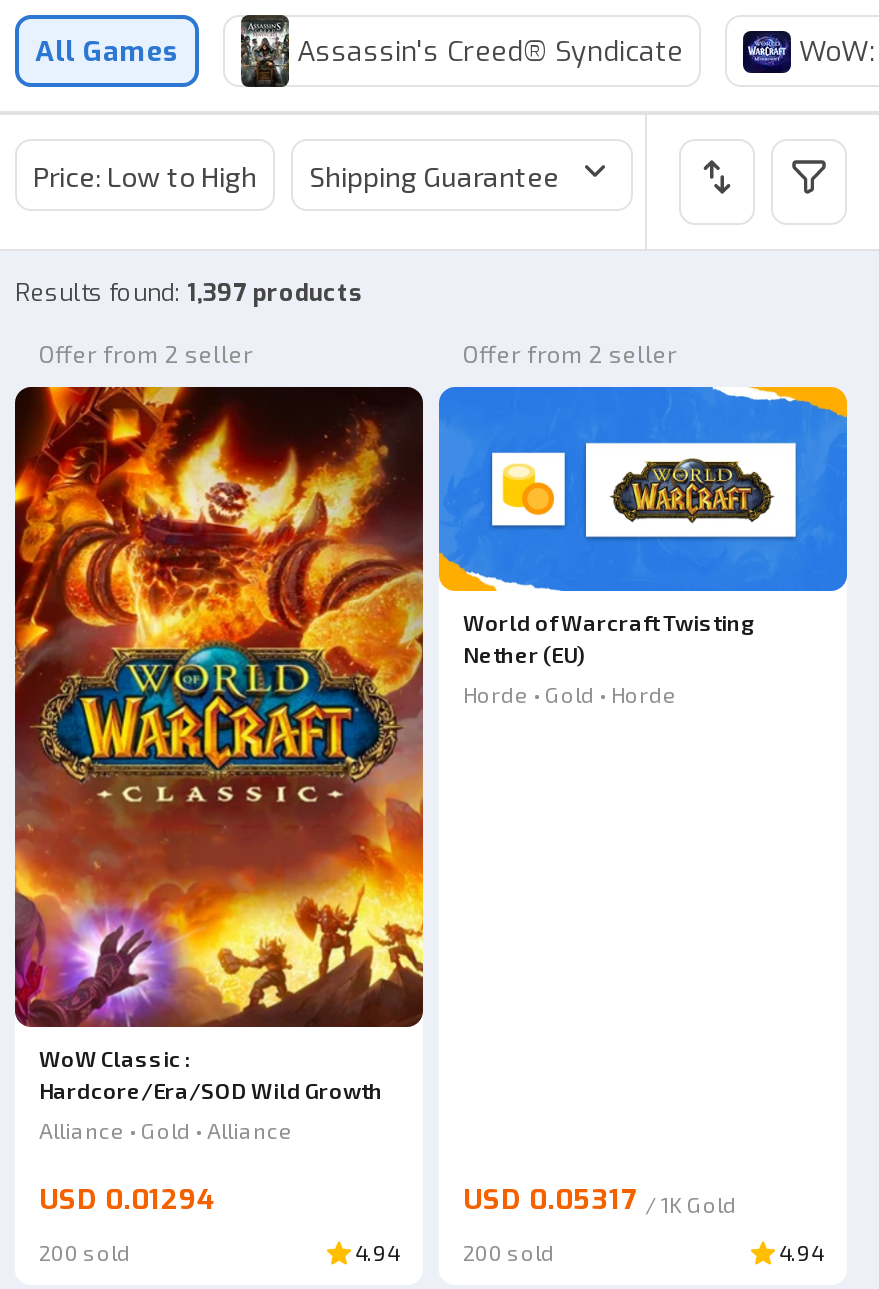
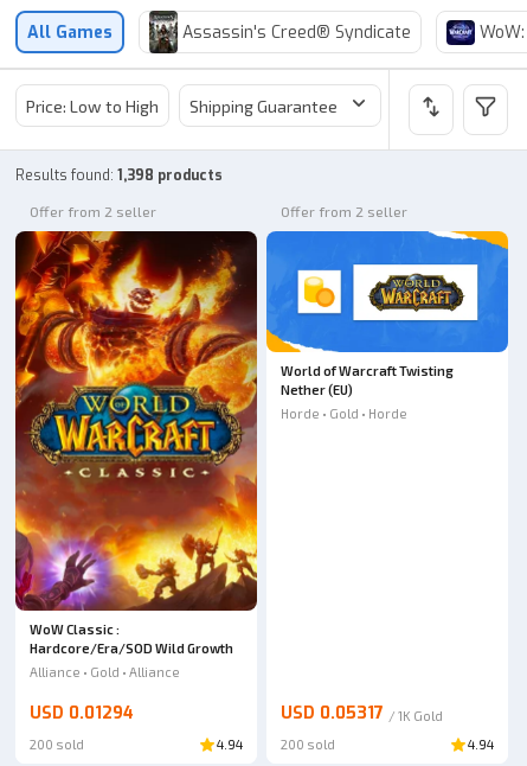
- Results found: 1,397 products
+ Results found: 1,398 products
